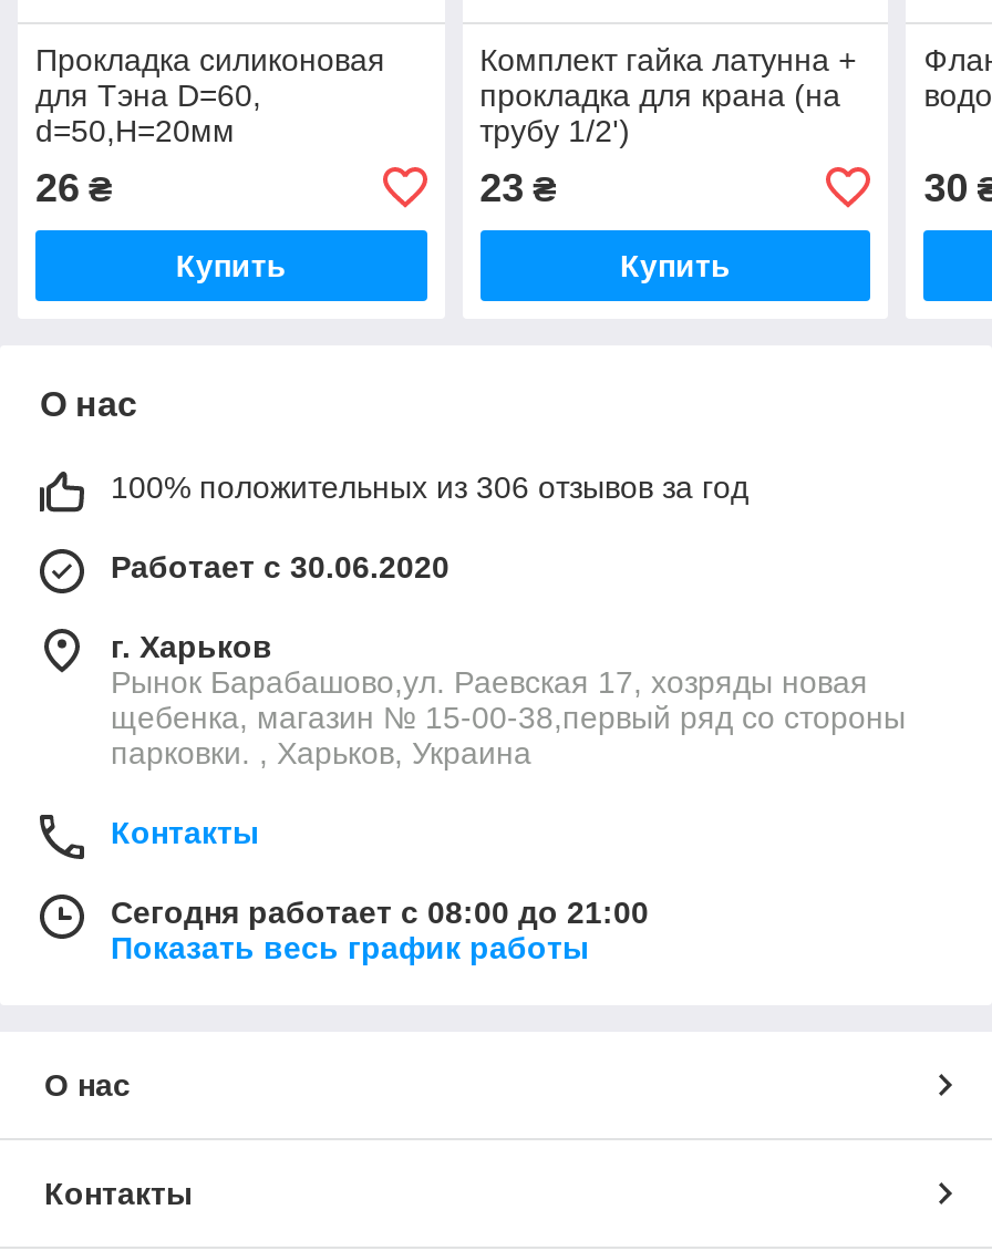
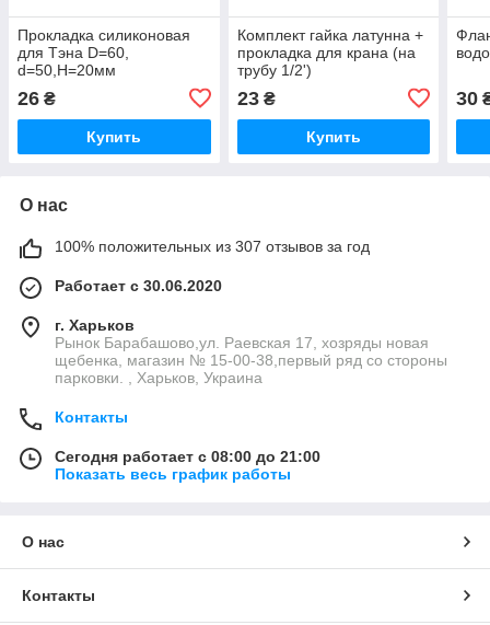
- 100% положительных из 306 отзывов за год
+ 100% положительных из 307 отзывов за год
